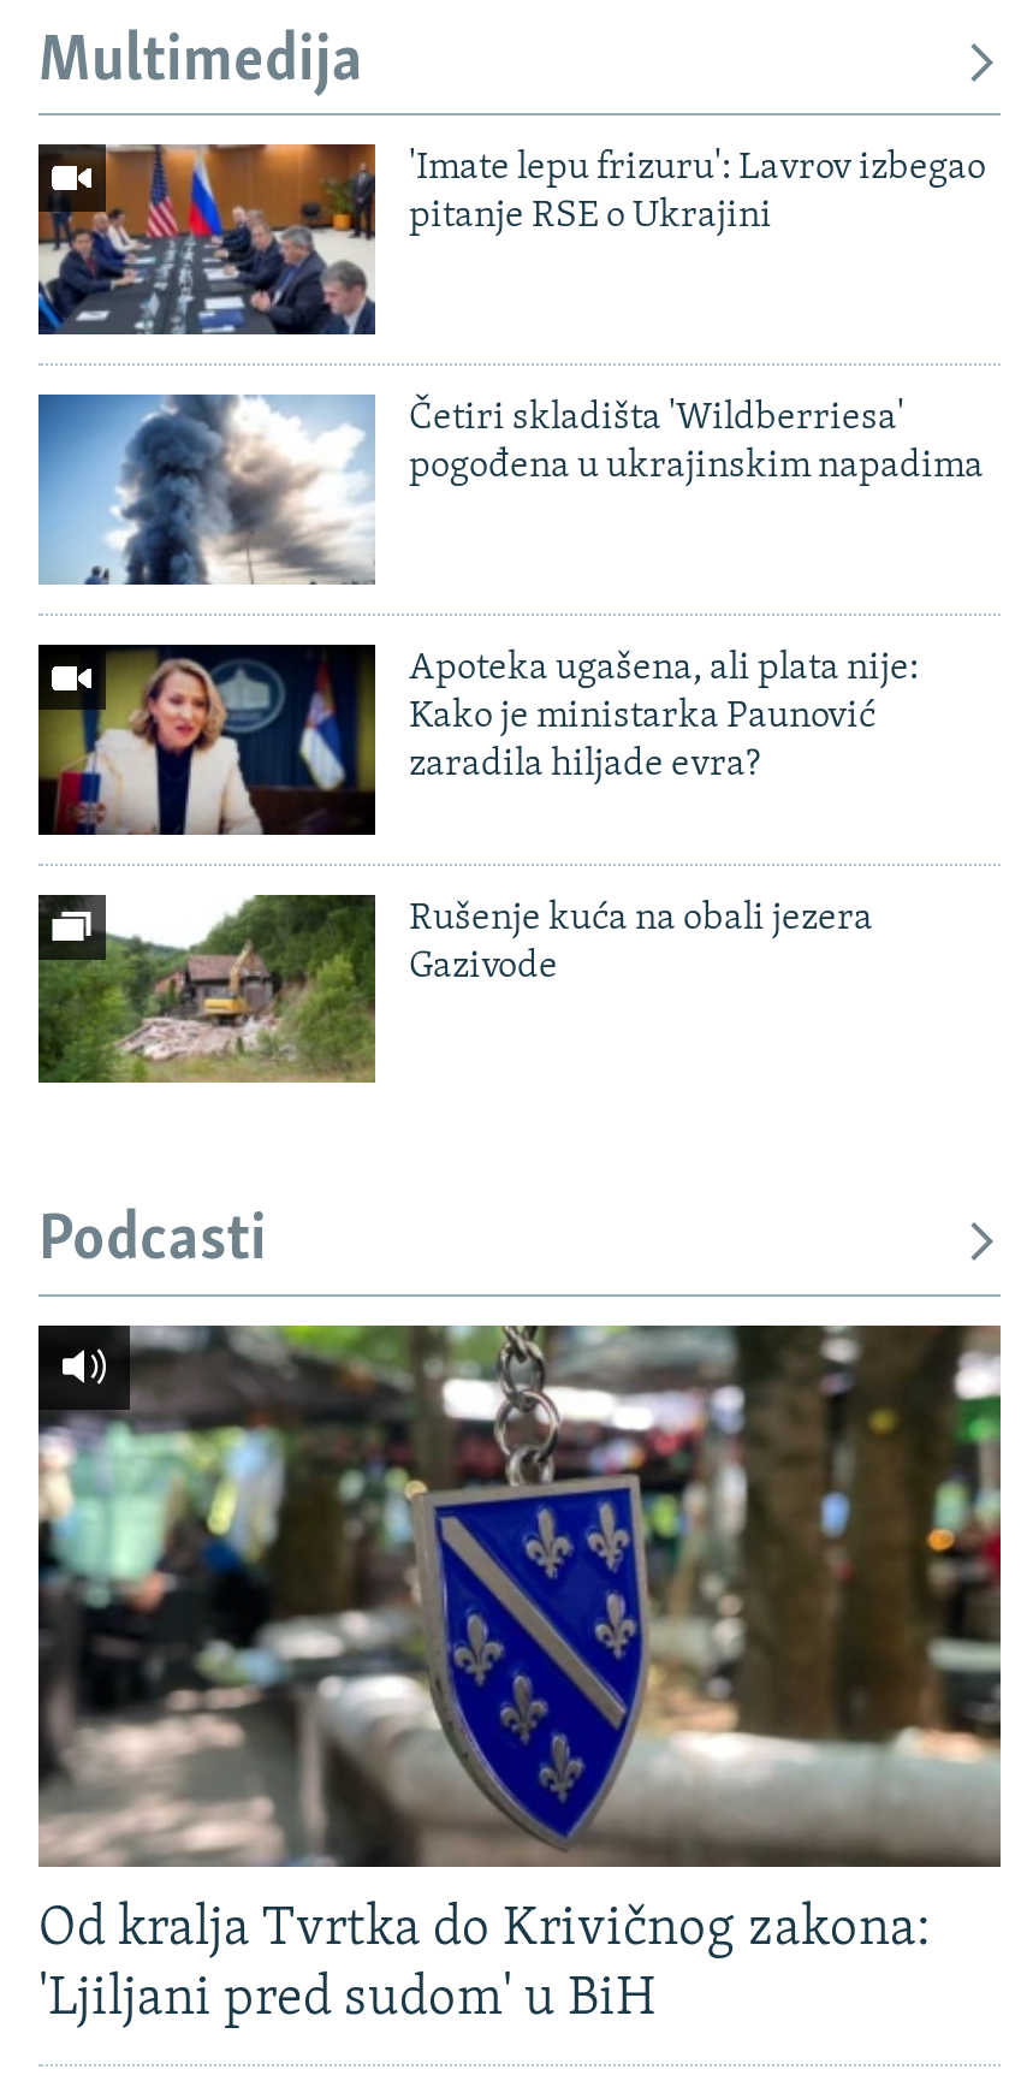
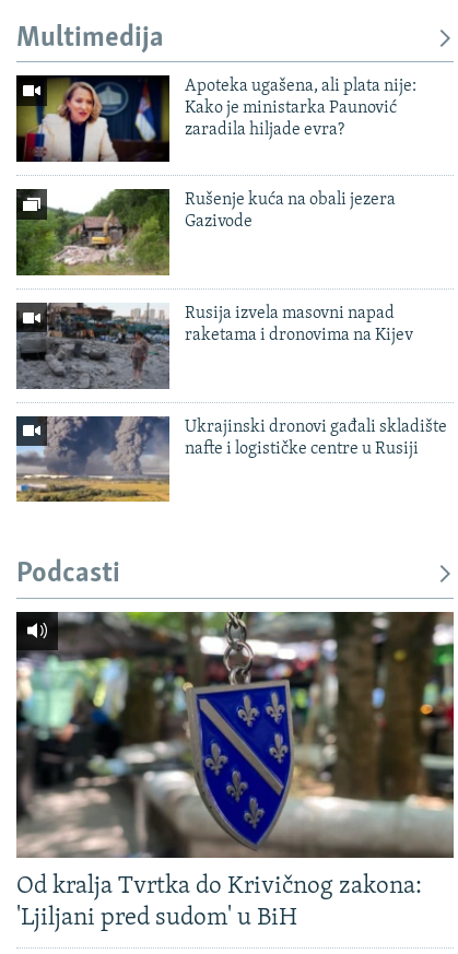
- [image]
- 'Imate lepu frizuru': Lavrov izbegao
- pitanje RSE o Ukrajini

- [image]
- Četiri skladišta 'Wildberriesa'
- pogođena u ukrajinskim napadima

moved up: [image] | Apoteka ugašena, ali plata nije: | Kako je ministarka Paunović | zaradila hiljade evra? | Rušenje kuća na obali jezera | Gazivode

moved up: [image]

+ [image]
+ Rusija izvela masovni napad
+ raketama i dronovima na Kijev

+ [image]
+ Ukrajinski dronovi gađali skladište
+ nafte i logističke centre u Rusiji
